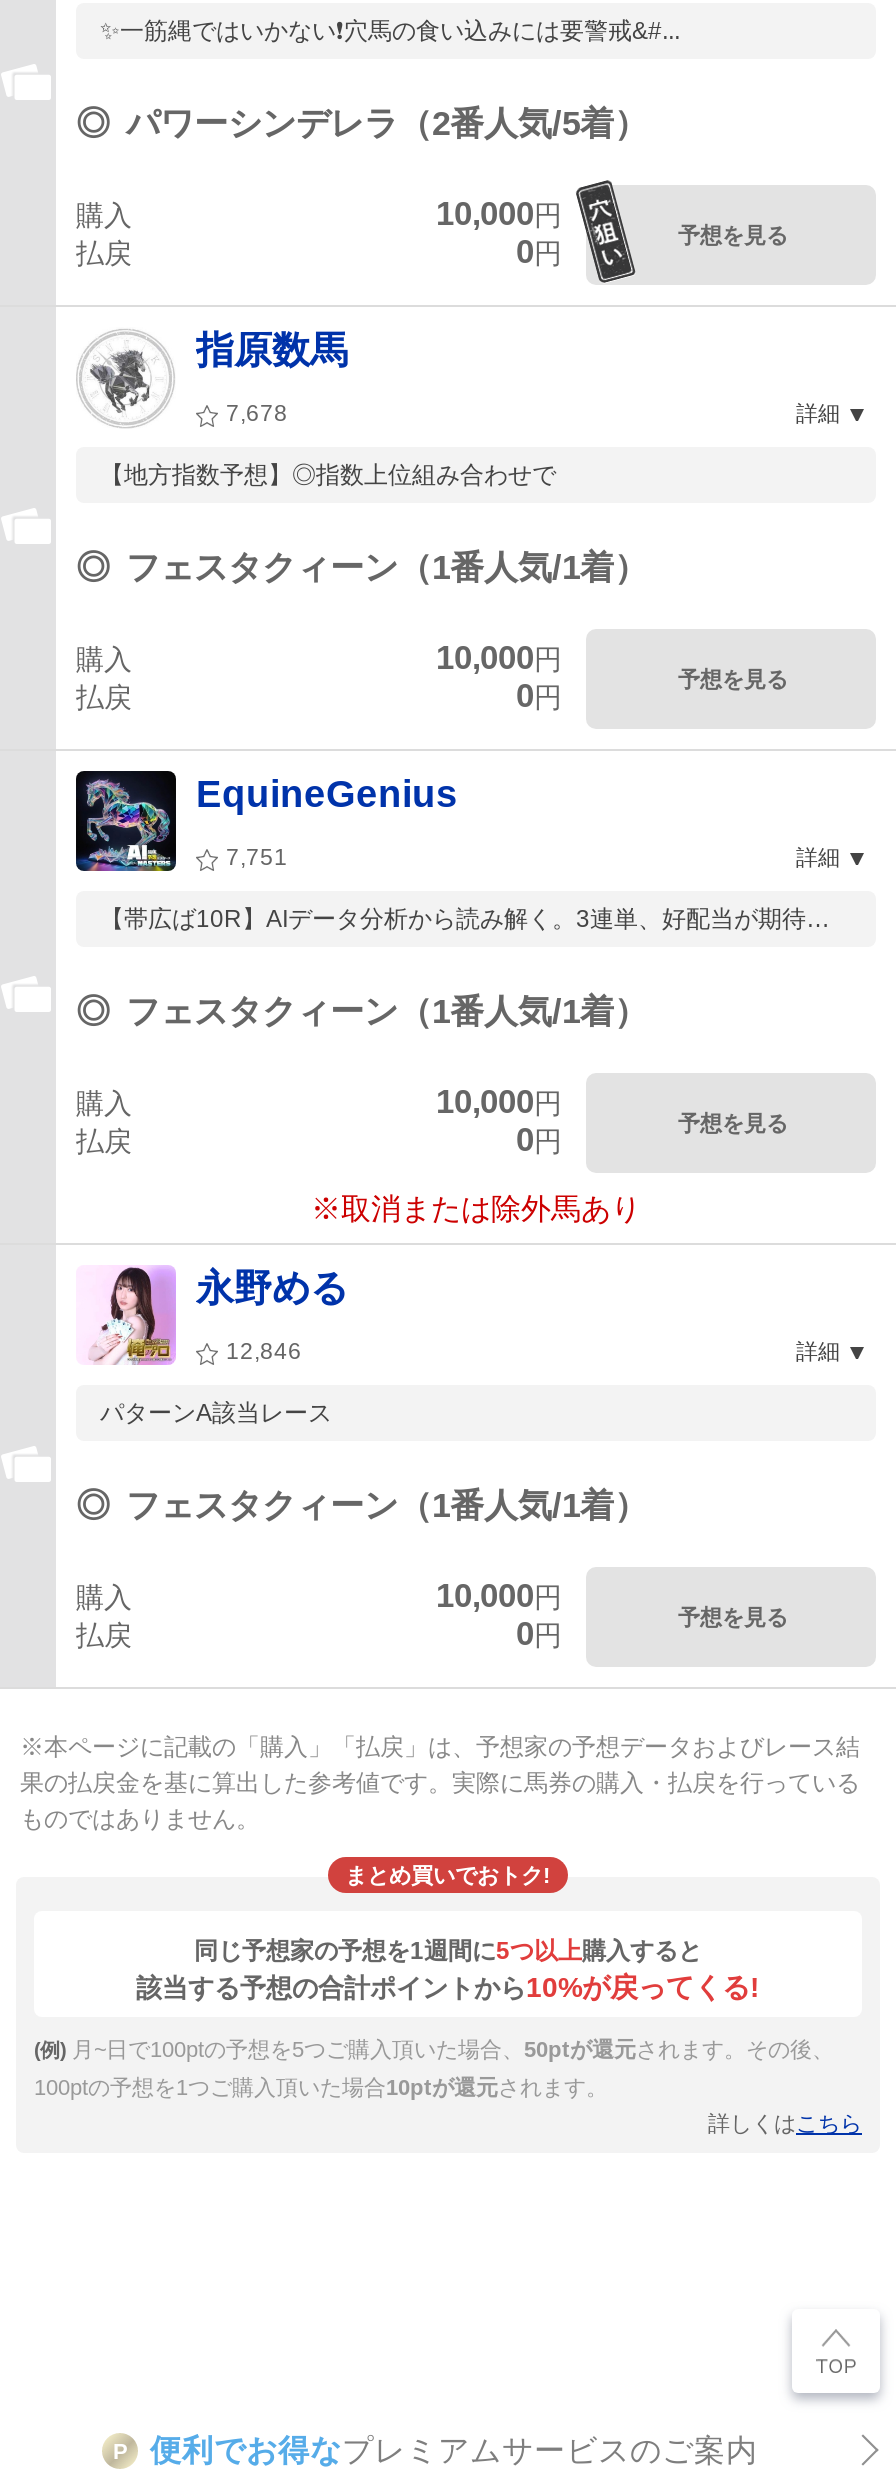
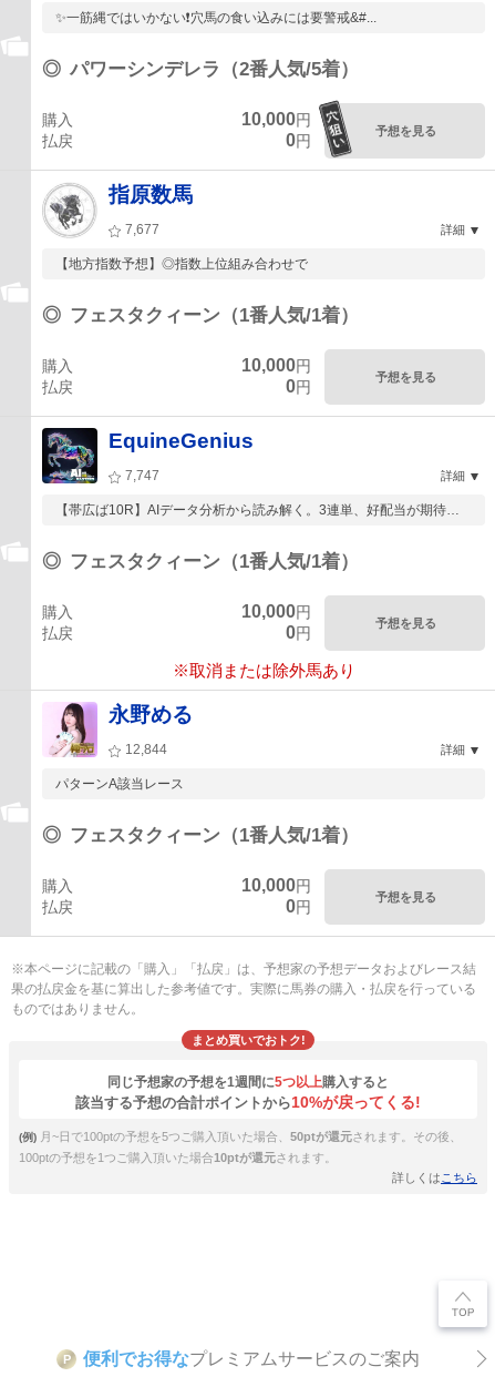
- 7,678
+ 7,677

- 7,751
+ 7,747

- 12,846
+ 12,844
